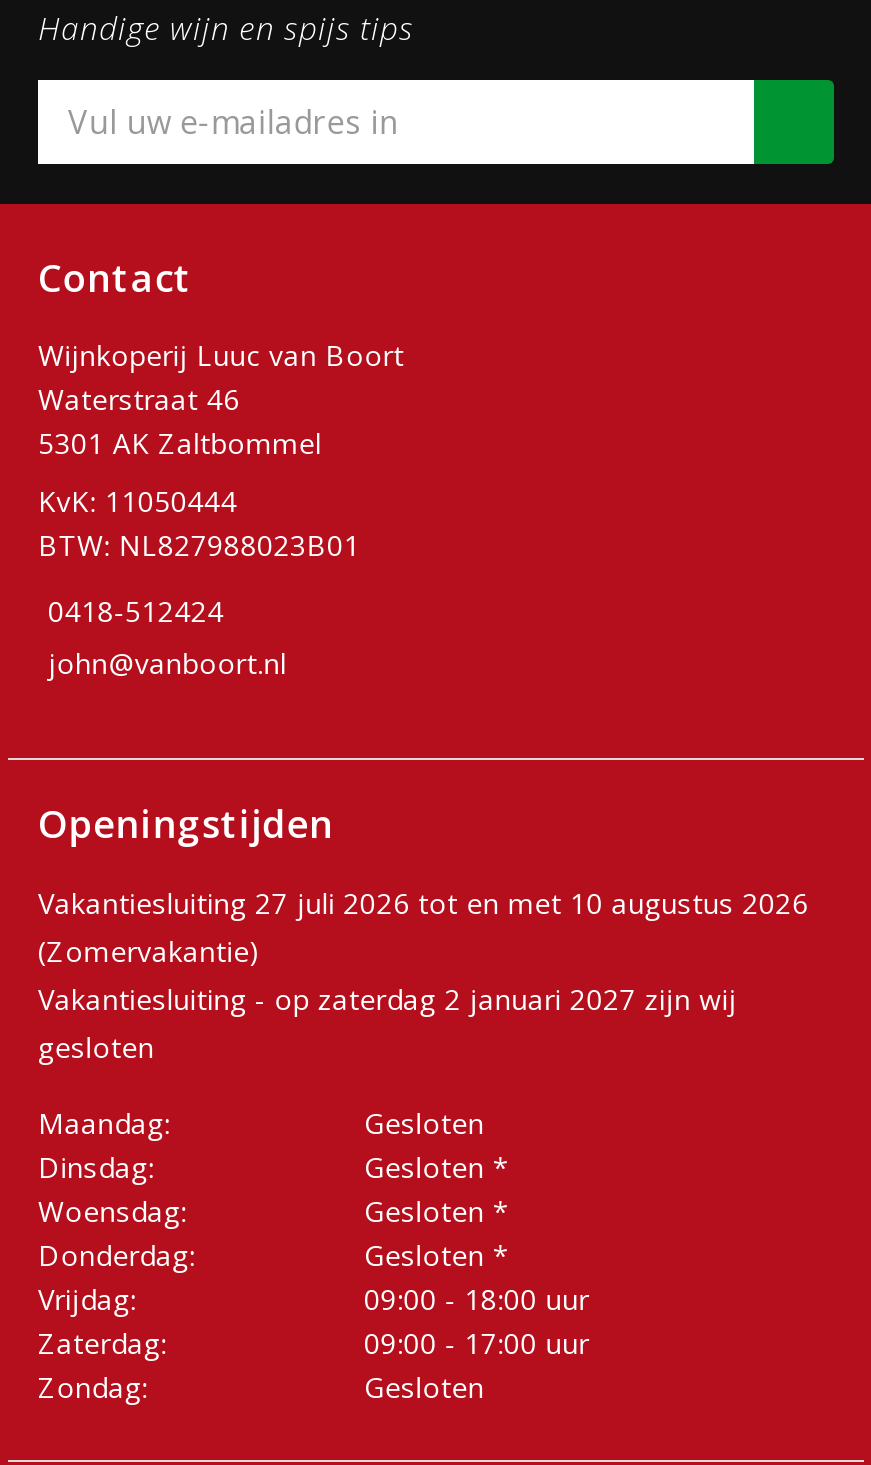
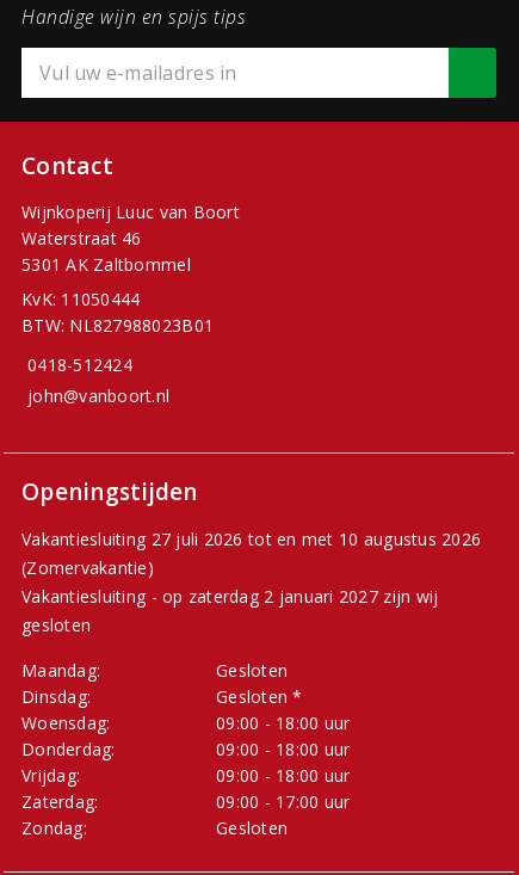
- Gesloten *
+ 09:00 - 18:00 uur

- Gesloten *
+ 09:00 - 18:00 uur
